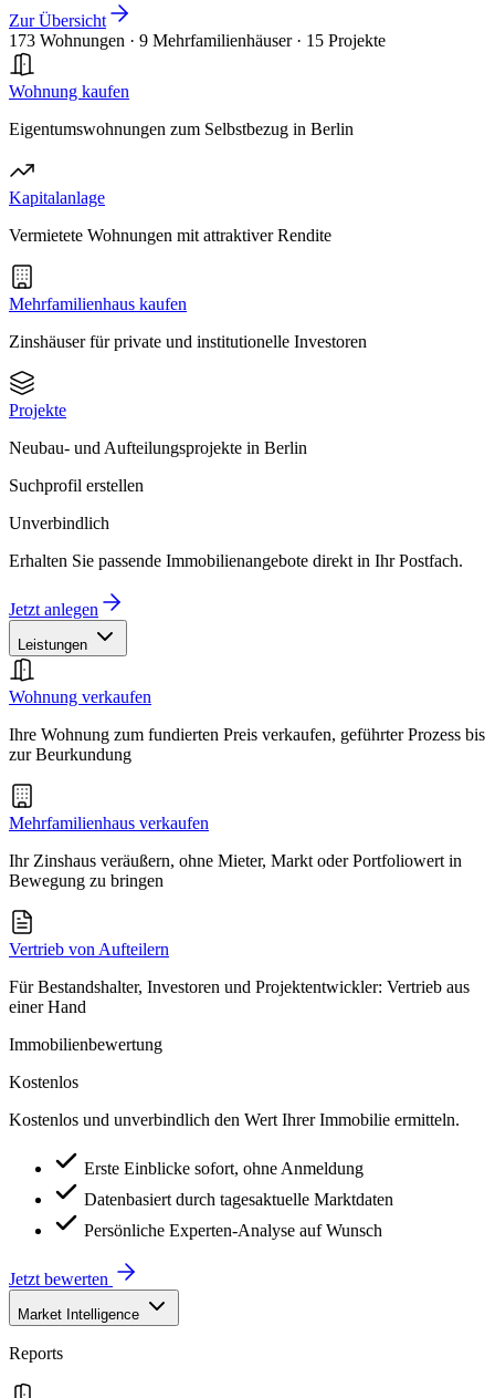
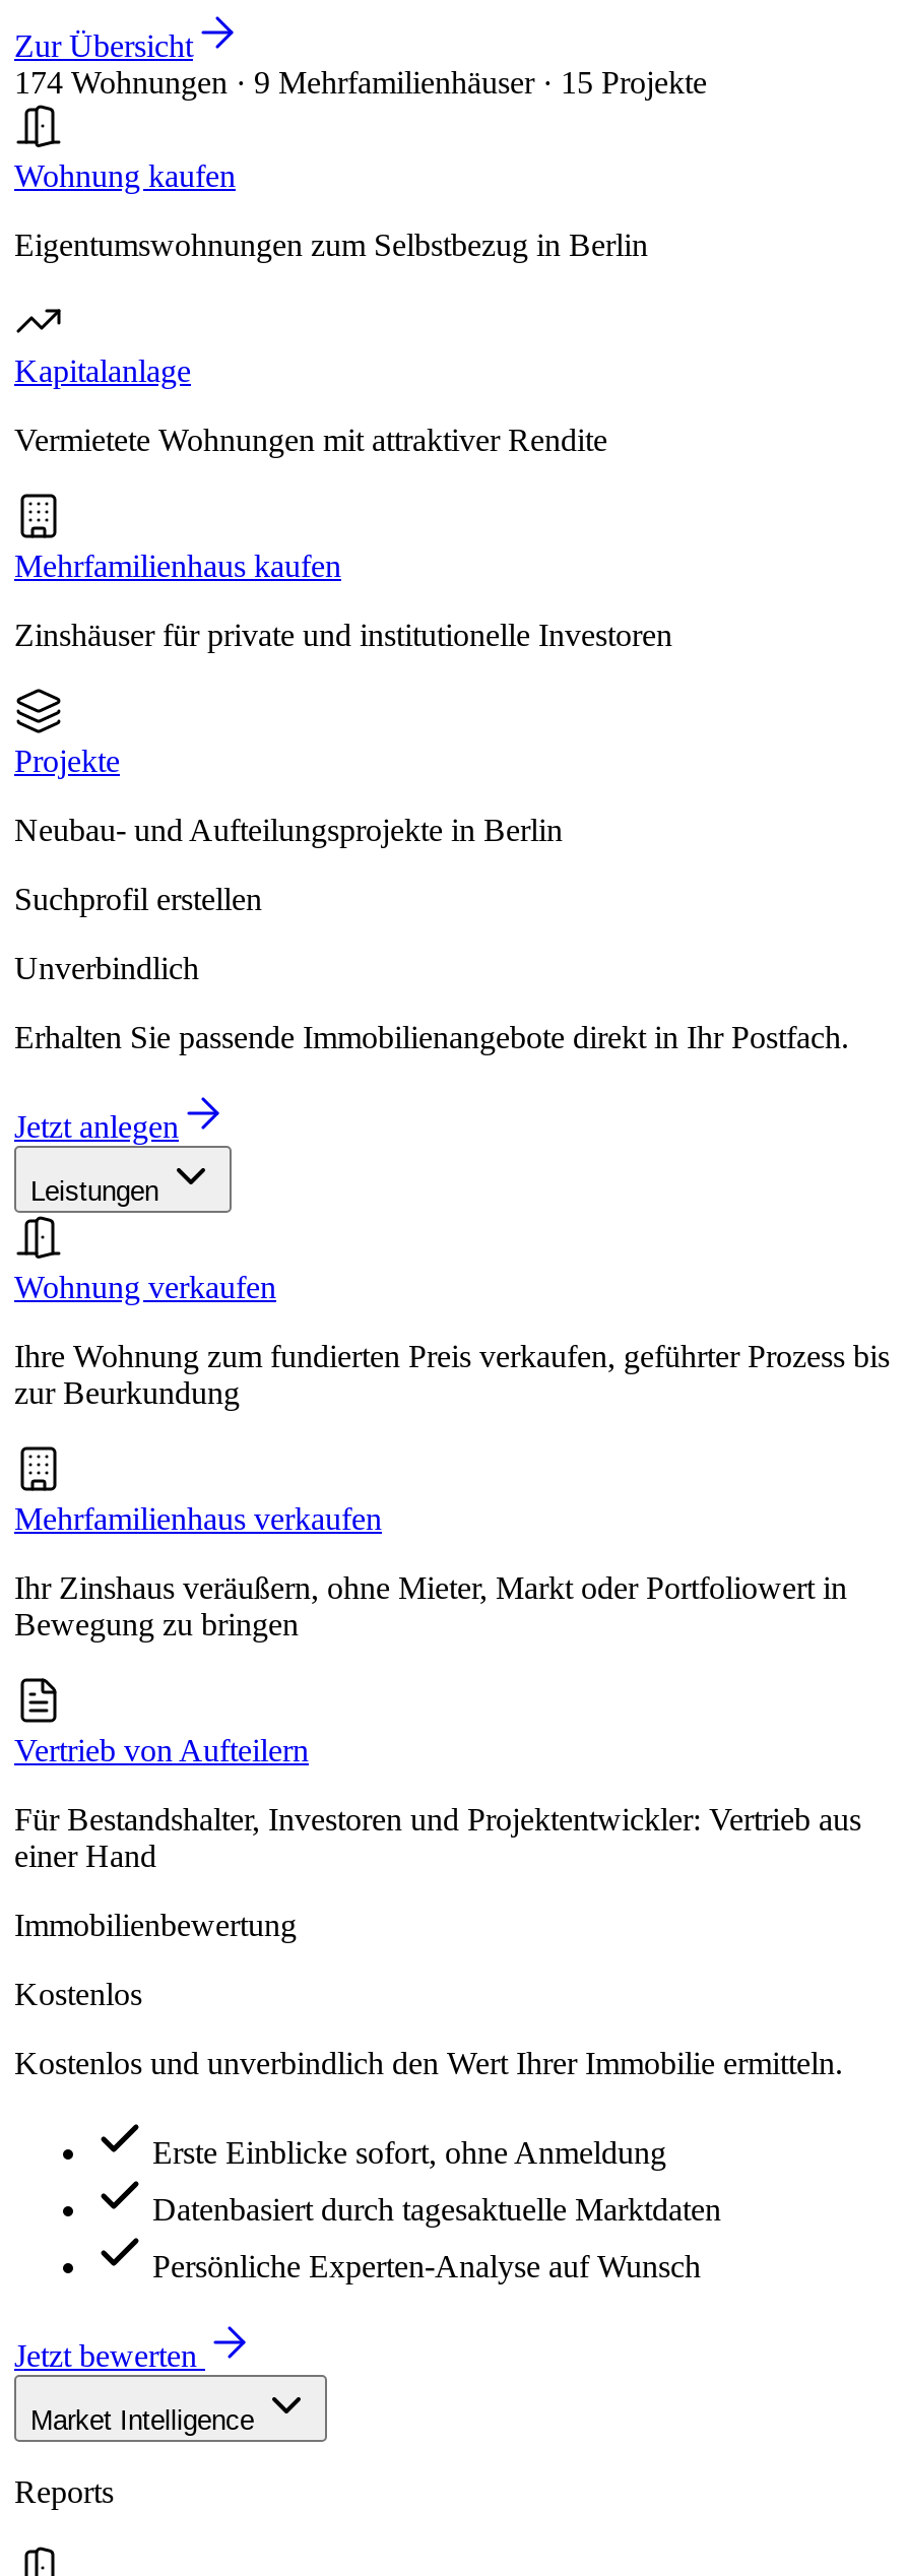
- 173 Wohnungen · 9 Mehrfamilienhäuser · 15 Projekte
+ 174 Wohnungen · 9 Mehrfamilienhäuser · 15 Projekte
